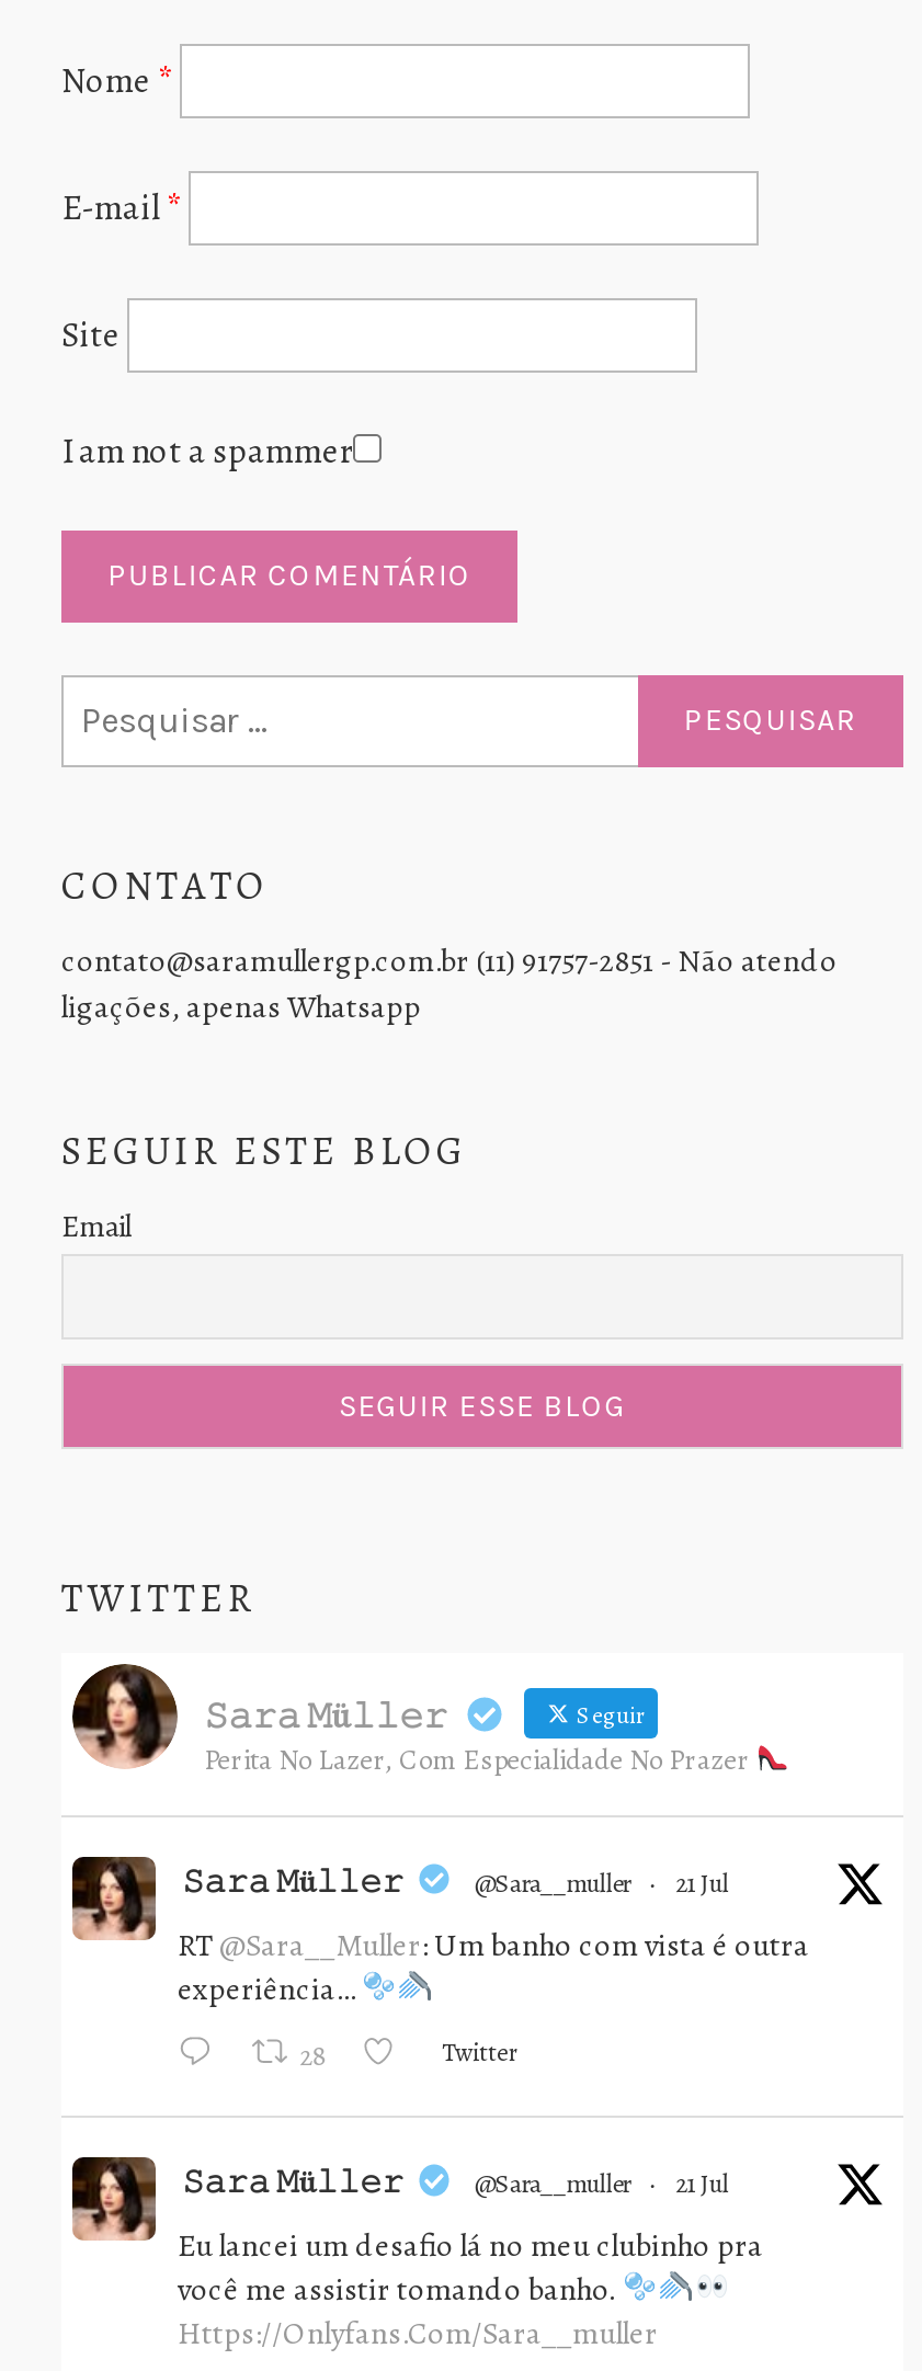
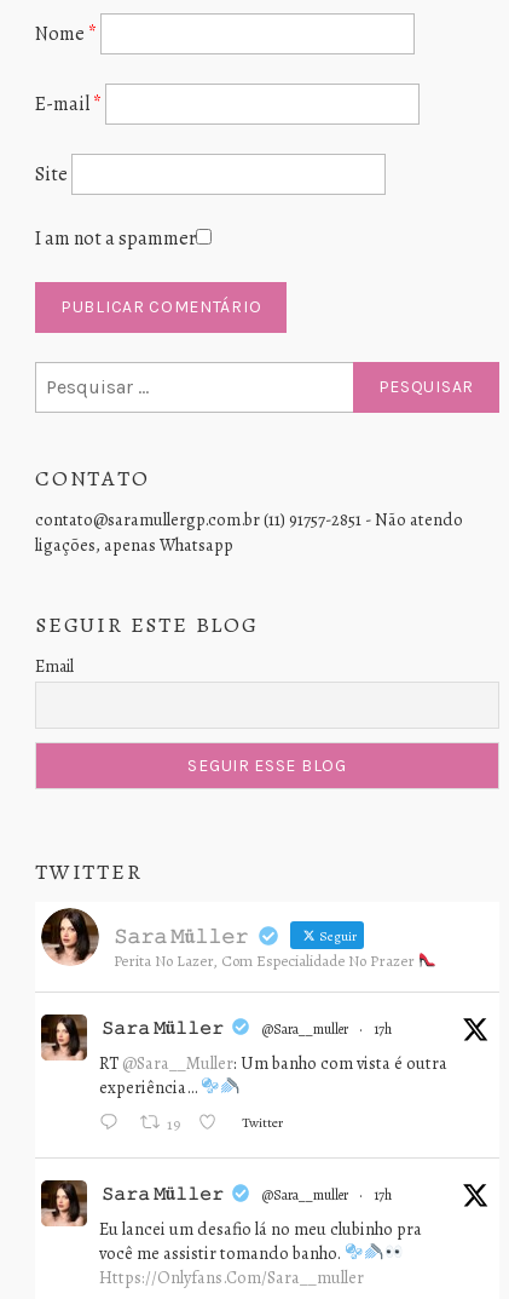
- @sara__muller · 21 Jul
+ @sara__muller · 17h

- 28
+ 19

- @sara__muller · 21 Jul
+ @sara__muller · 17h
